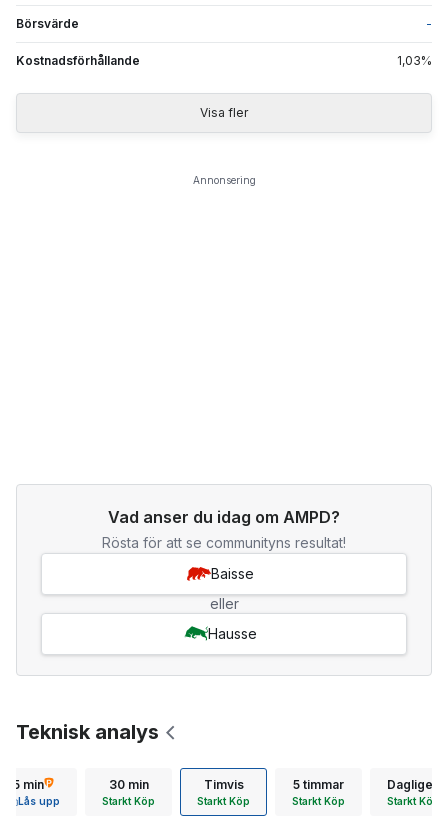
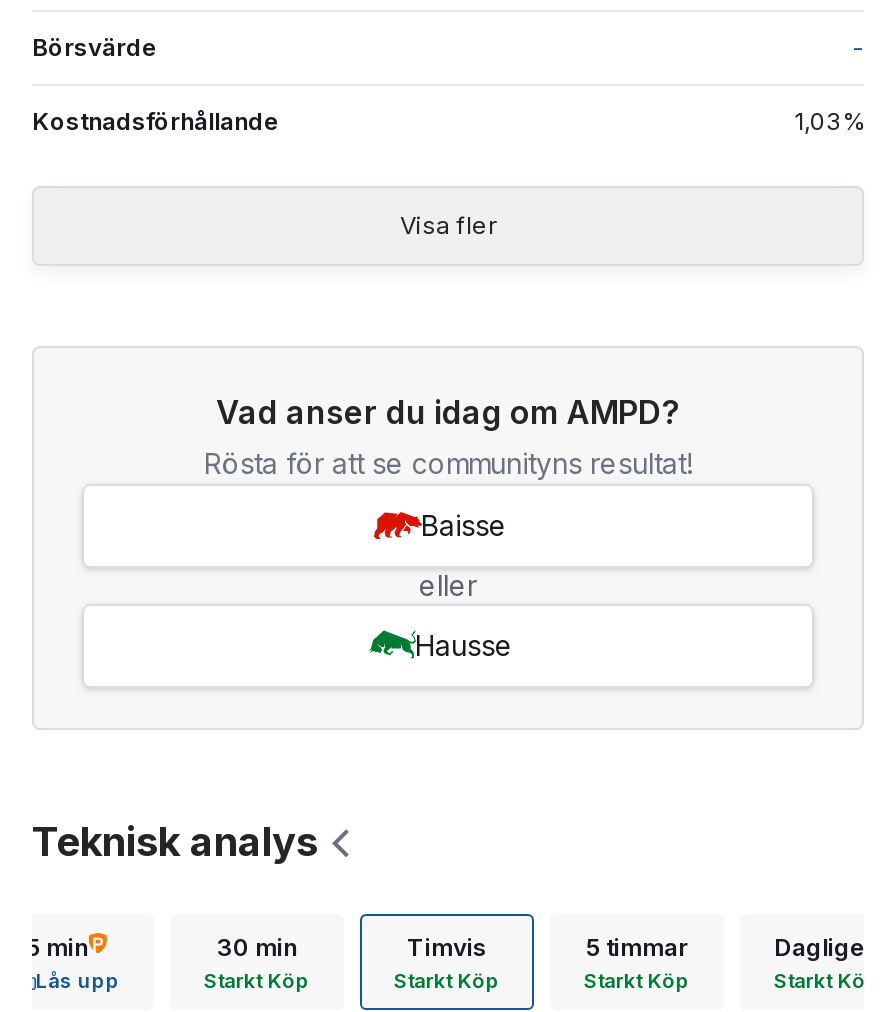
- Annonsering
